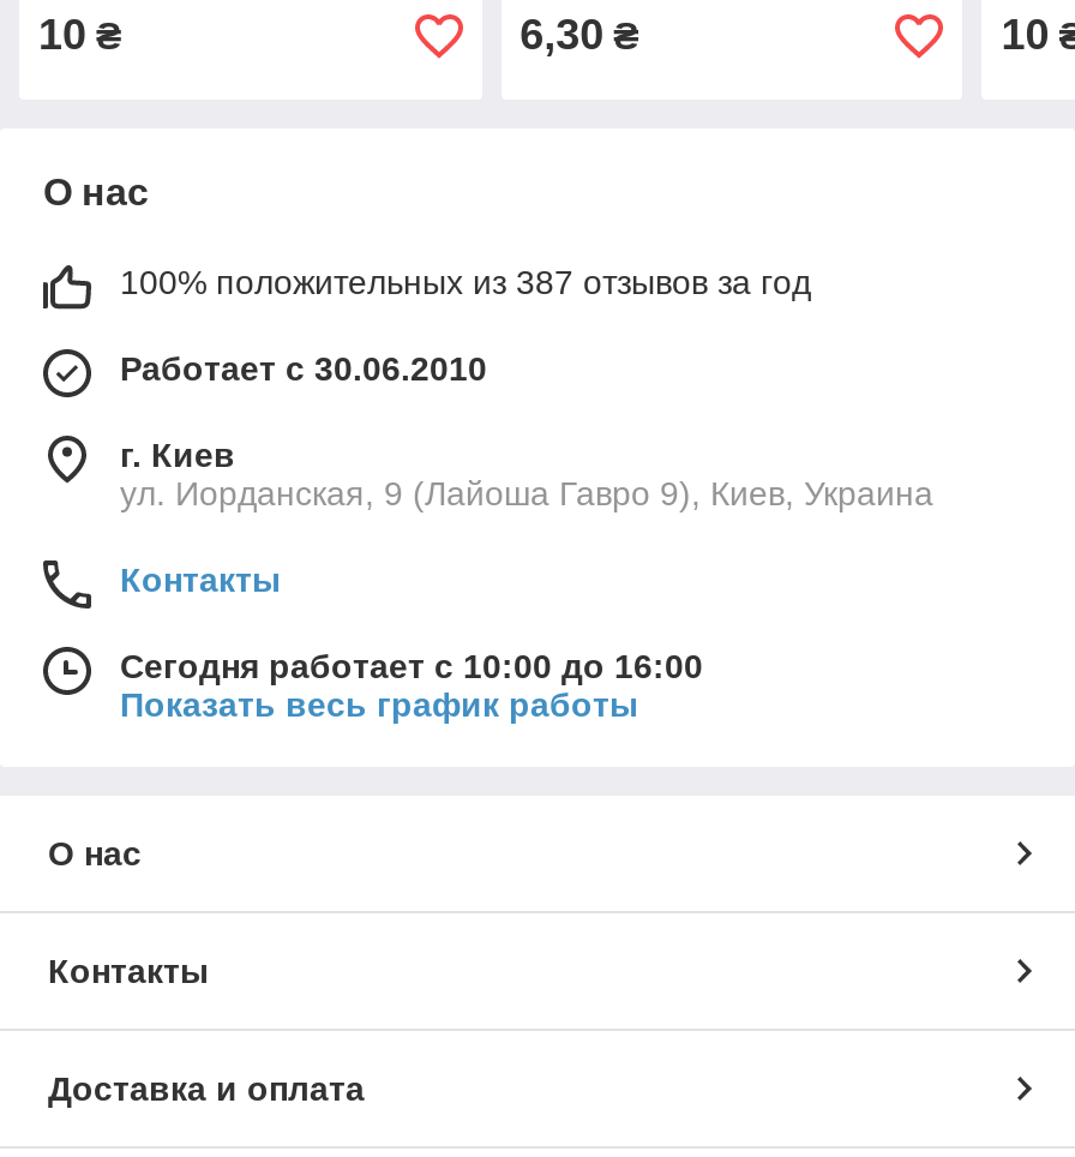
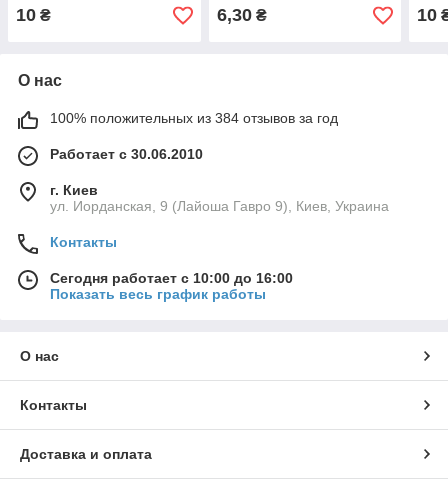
- 100% положительных из 387 отзывов за год
+ 100% положительных из 384 отзывов за год
